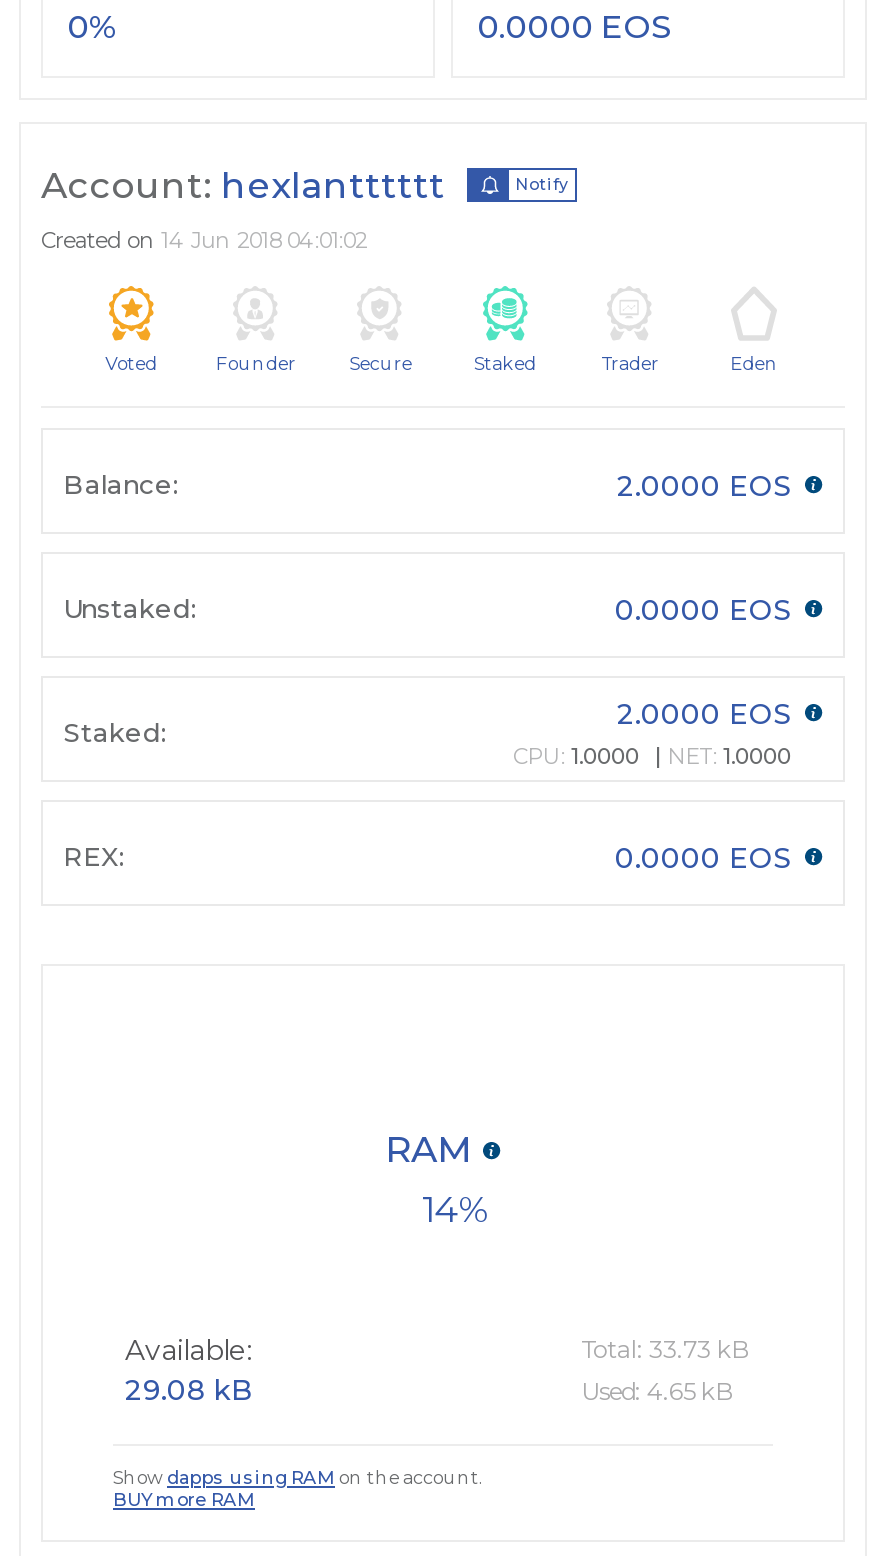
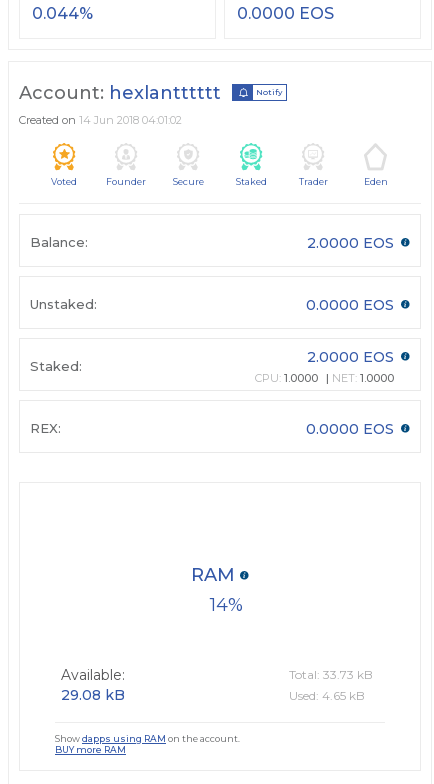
- 0%
+ 0.044%
